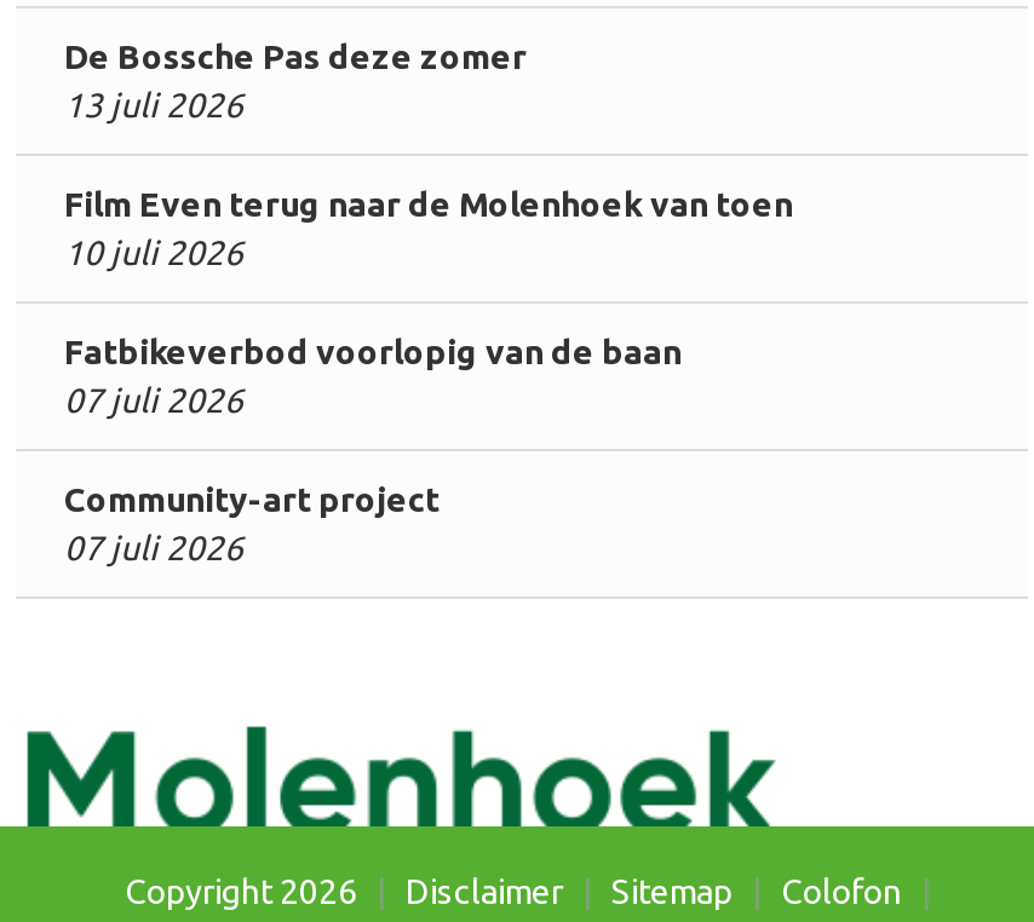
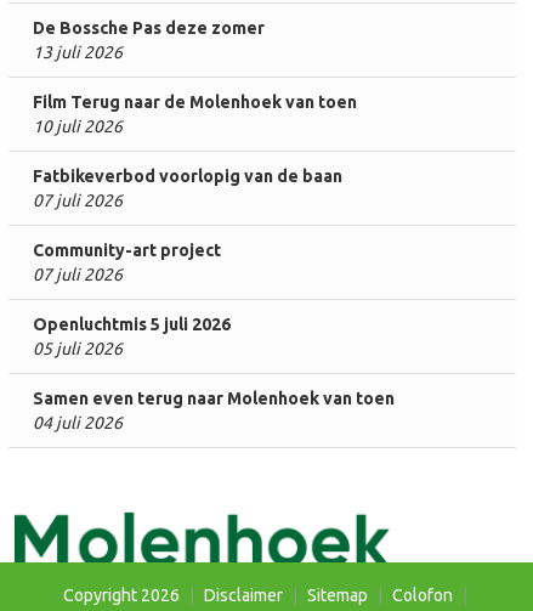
- Film Even terug naar de Molenhoek van toen
+ Film Terug naar de Molenhoek van toen

+ Openluchtmis 5 juli 2026
+ 05 juli 2026
+ Samen even terug naar Molenhoek van toen
+ 04 juli 2026
